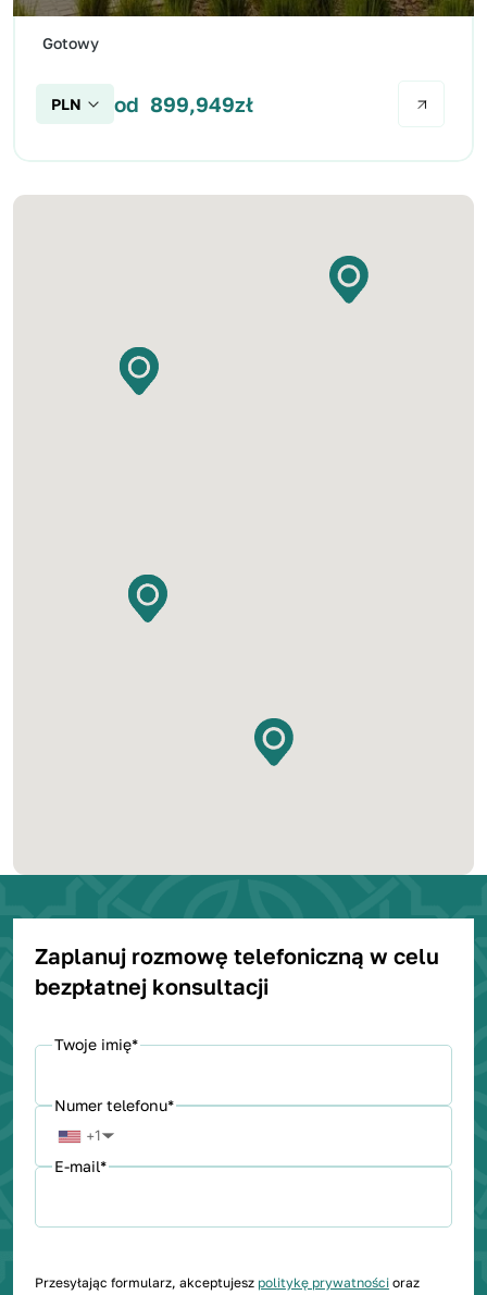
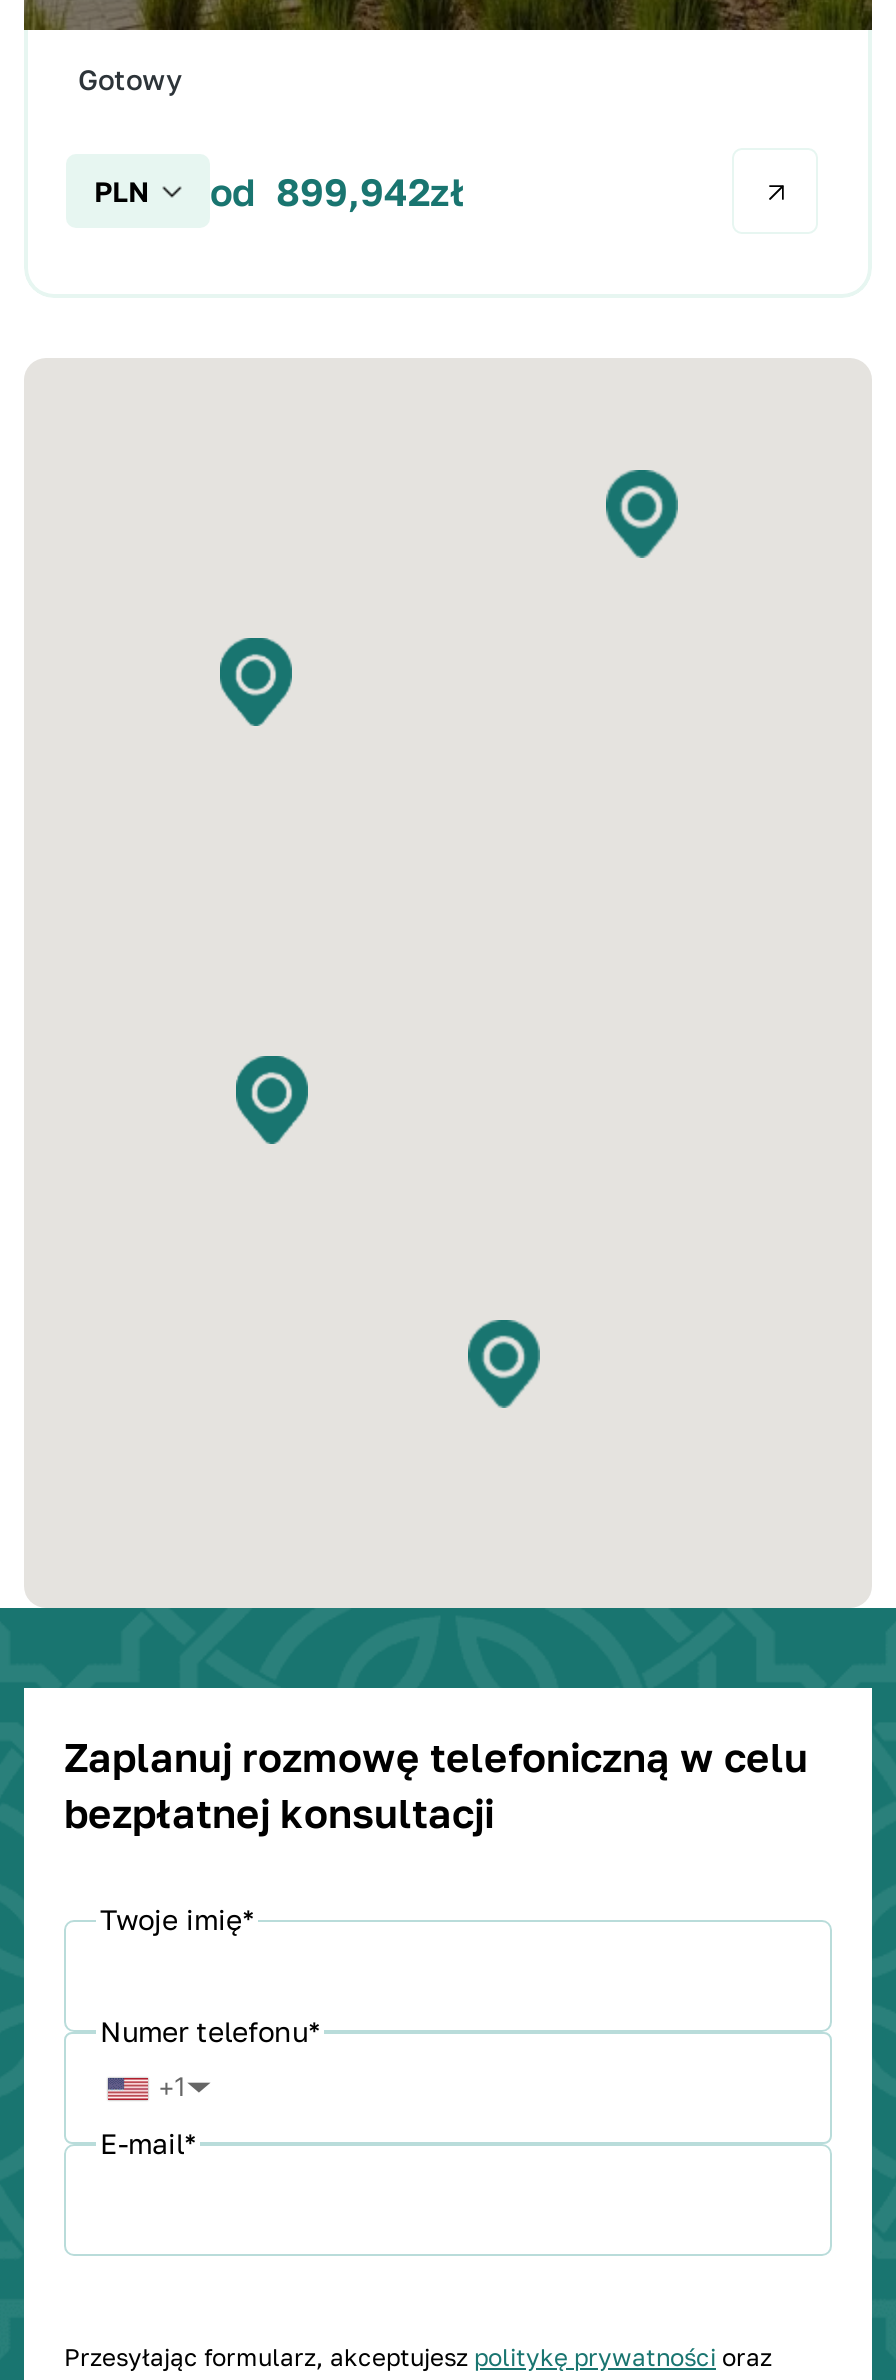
- od 899,949zł
+ od 899,942zł
